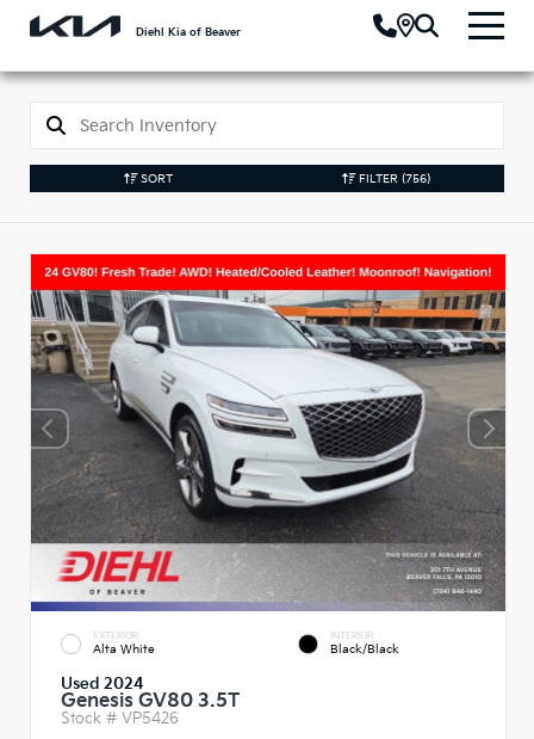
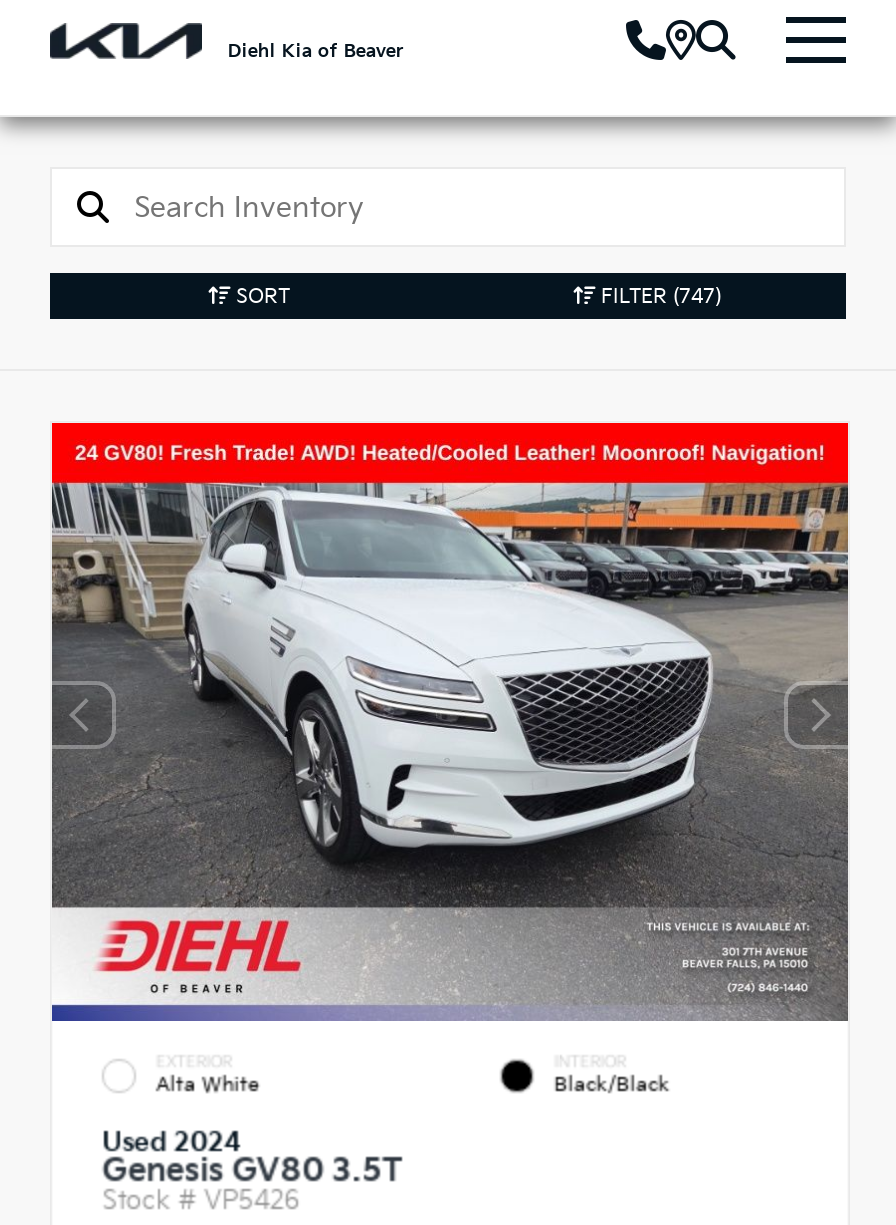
- FILTER (756)
+ FILTER (747)
